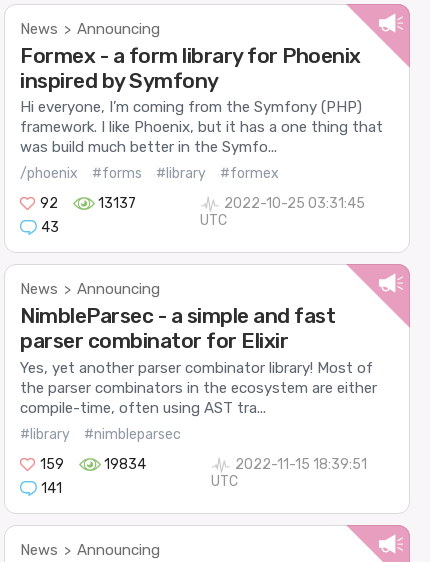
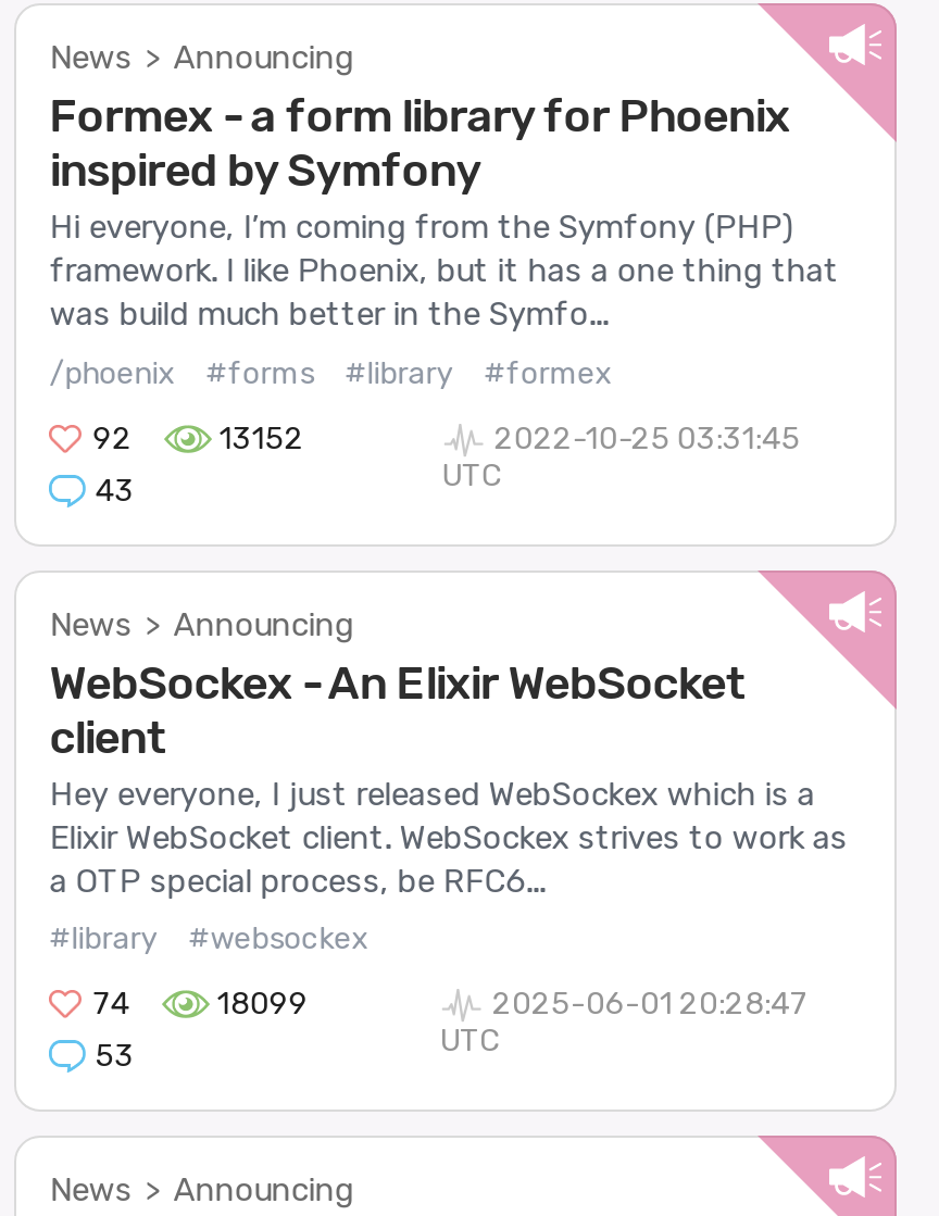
- 13137
+ 13152

- NimbleParsec - a simple and fast
- parser combinator for Elixir
- Yes, yet another parser combinator library! Most of
- the parser combinators in the ecosystem are either
- compile-time, often using AST tra...
+ WebSockex - An Elixir WebSocket
+ client
+ Hey everyone, I just released WebSockex which is a
+ Elixir WebSocket client. WebSockex strives to work as
+ a OTP special process, be RFC6...

- #nimbleparsec
+ #websockex

- 159
- 19834
- 141
+ 74
+ 18099
+ 53

- 2022-11-15 18:39:51
+ 2025-06-01 20:28:47
